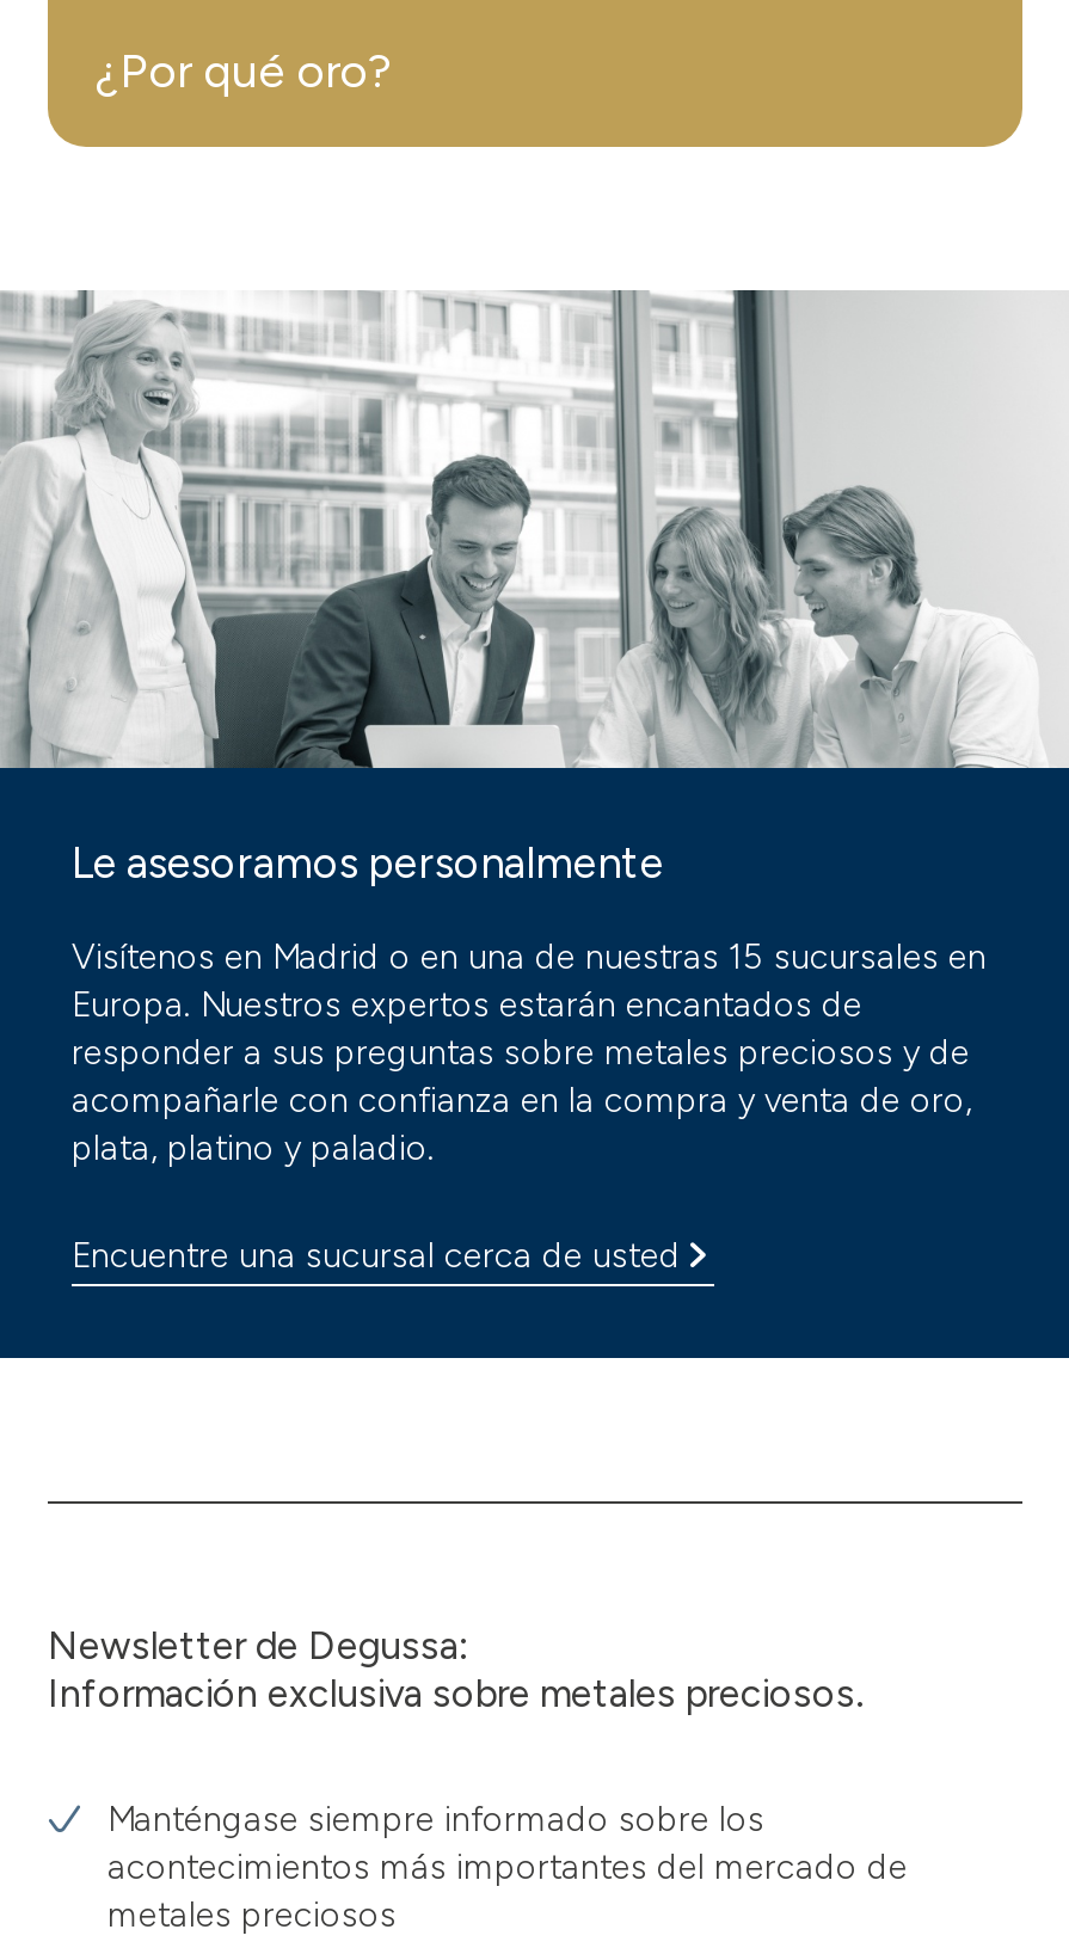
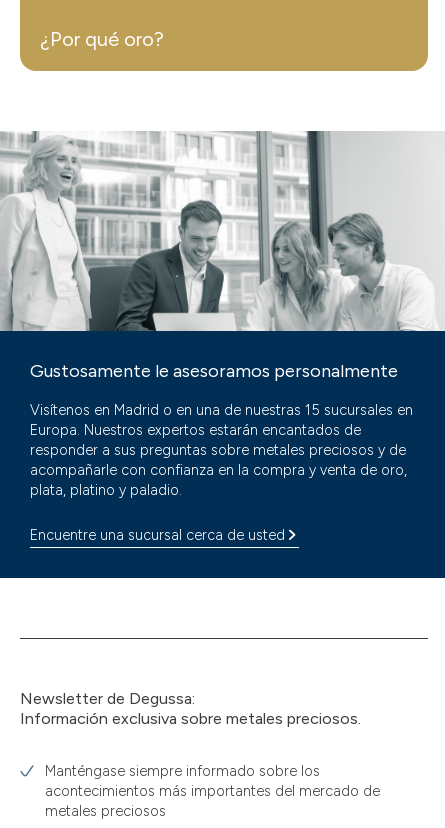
- Le asesoramos personalmente
+ Gustosamente le asesoramos personalmente
